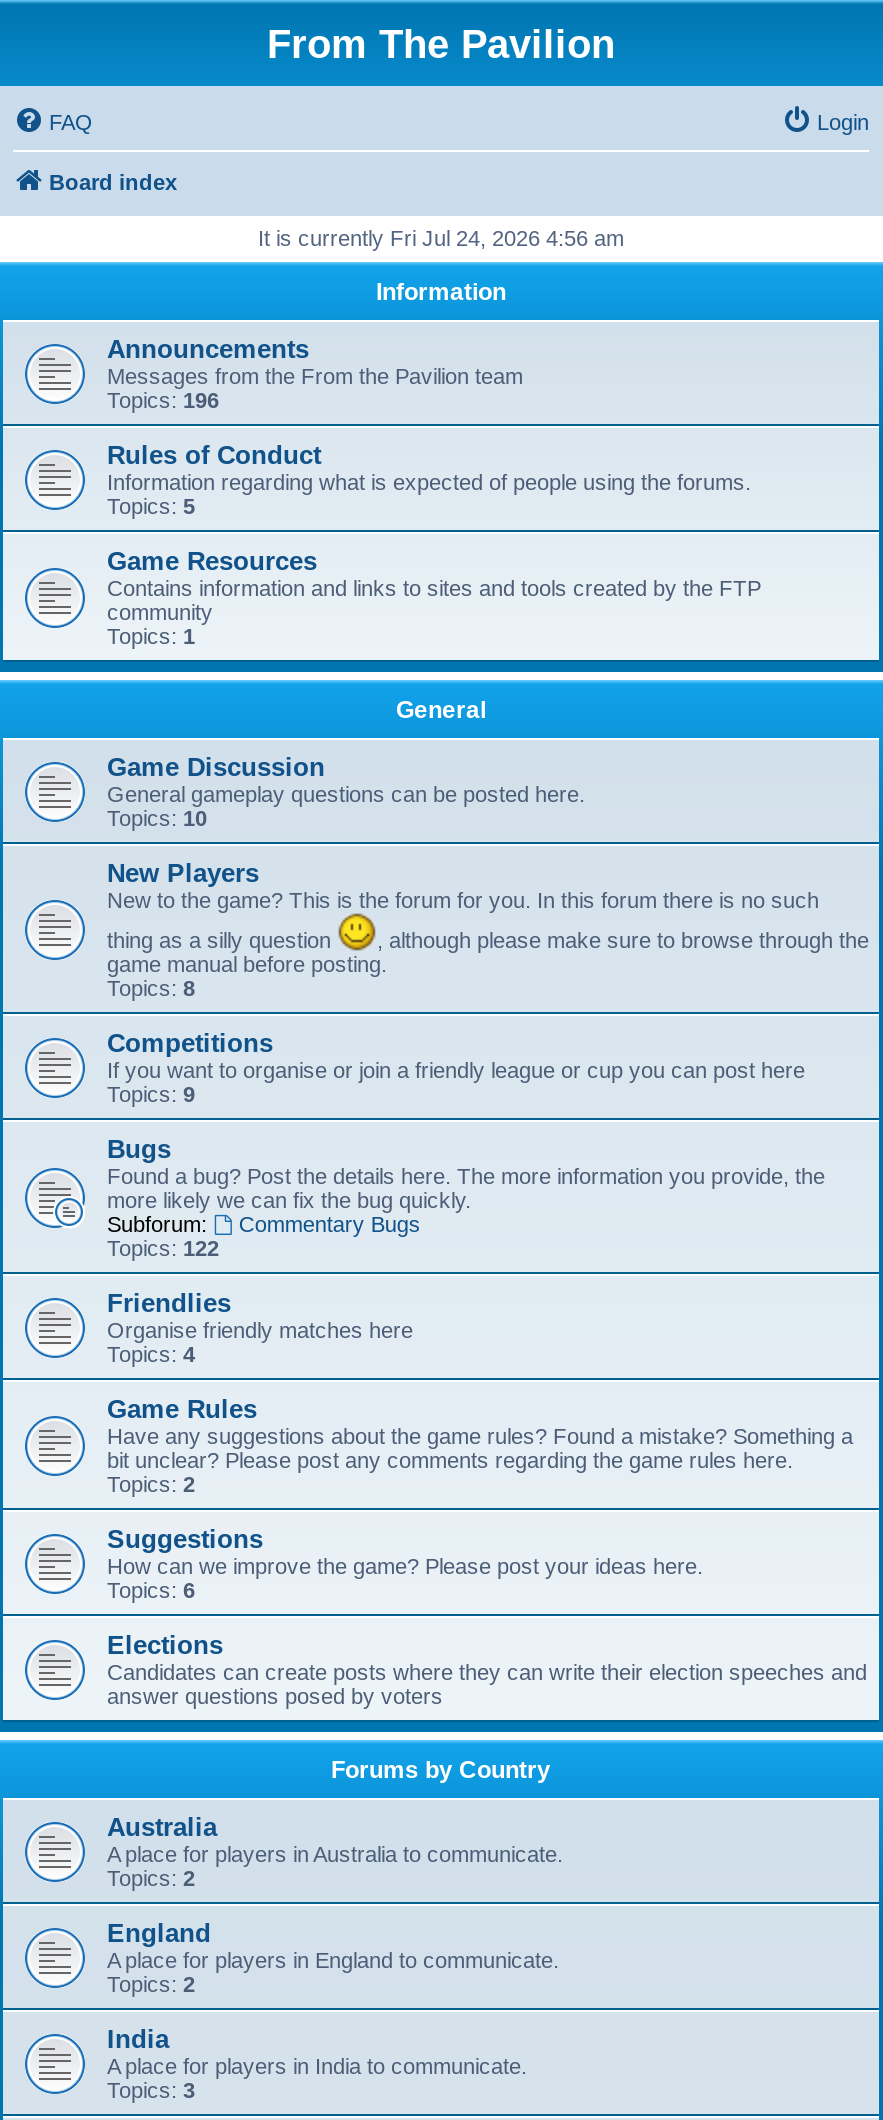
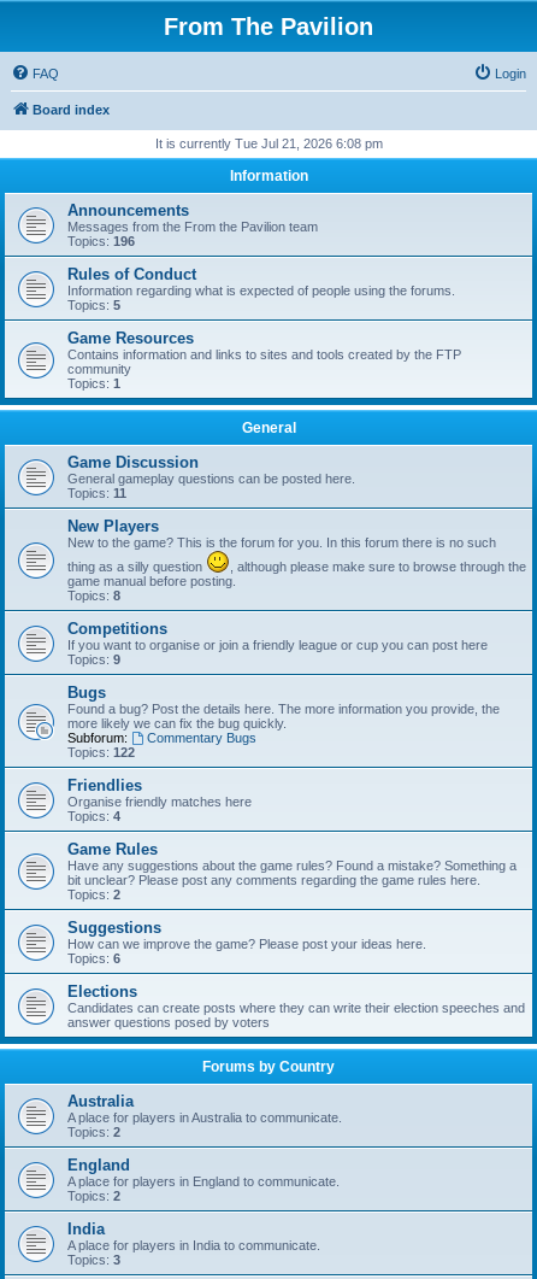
- It is currently Fri Jul 24, 2026 4:56 am
+ It is currently Tue Jul 21, 2026 6:08 pm

- Topics: 10
+ Topics: 11
